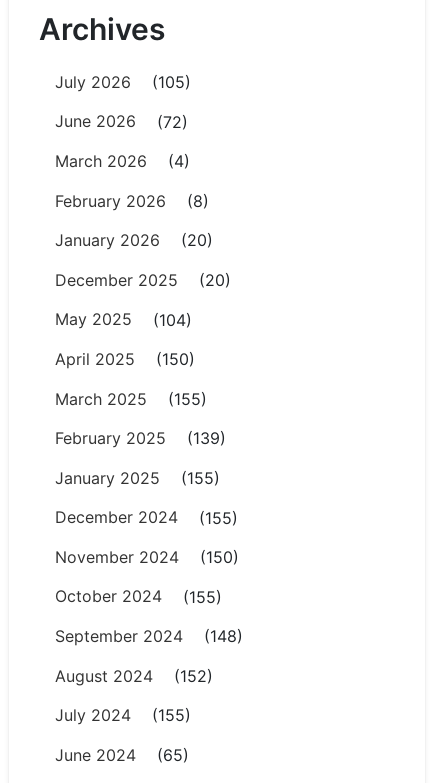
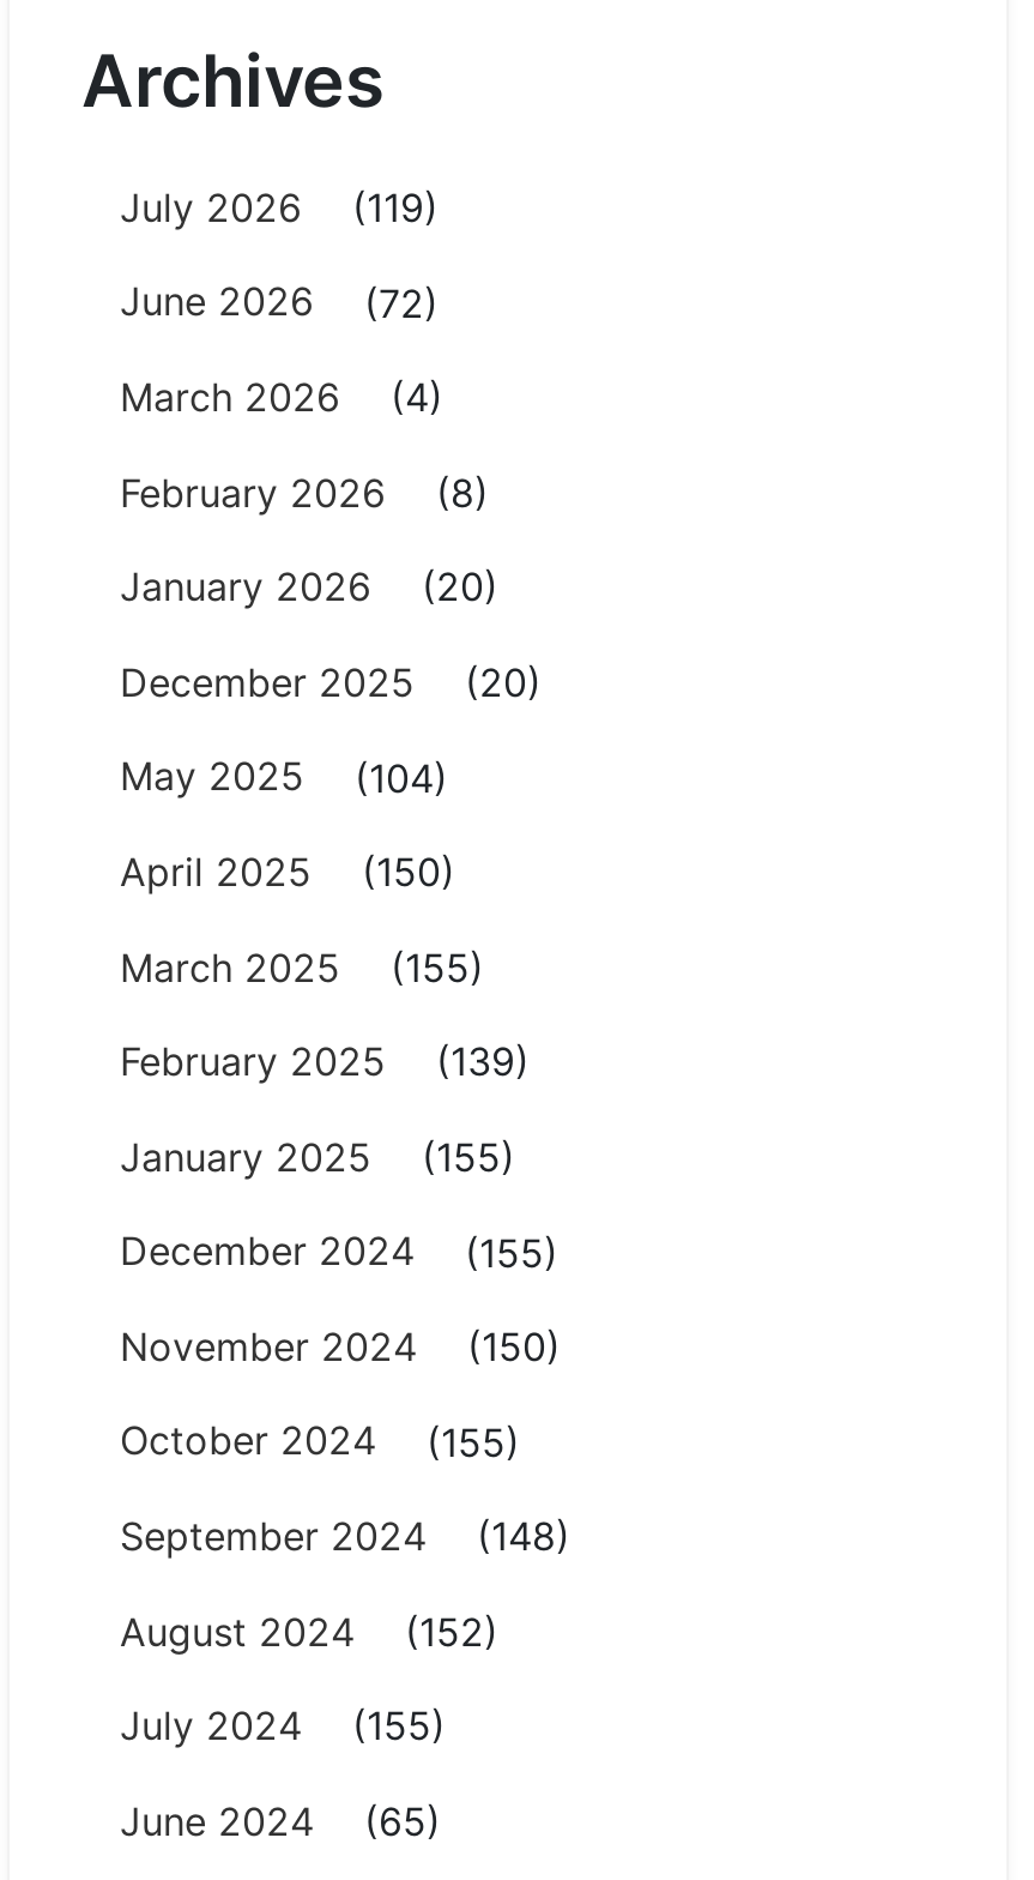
- July 2026 (105)
+ July 2026 (119)
